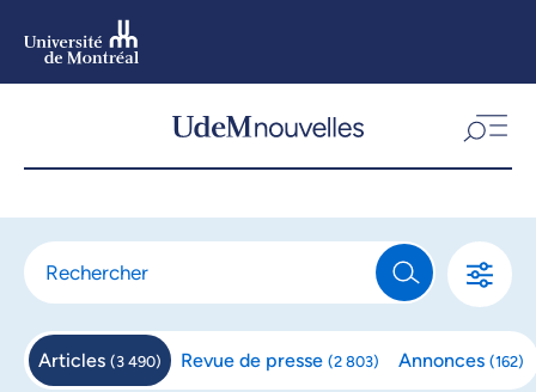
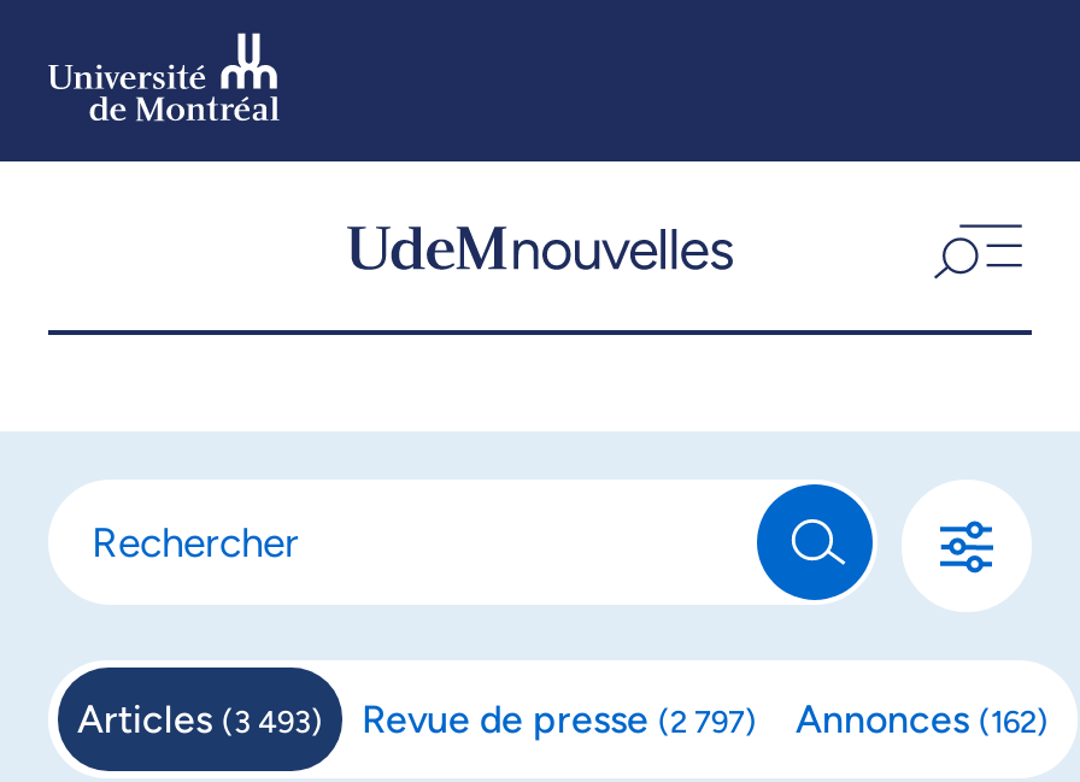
- Articles (3 490)
+ Articles (3 493)

- Revue de presse (2 803)
+ Revue de presse (2 797)
